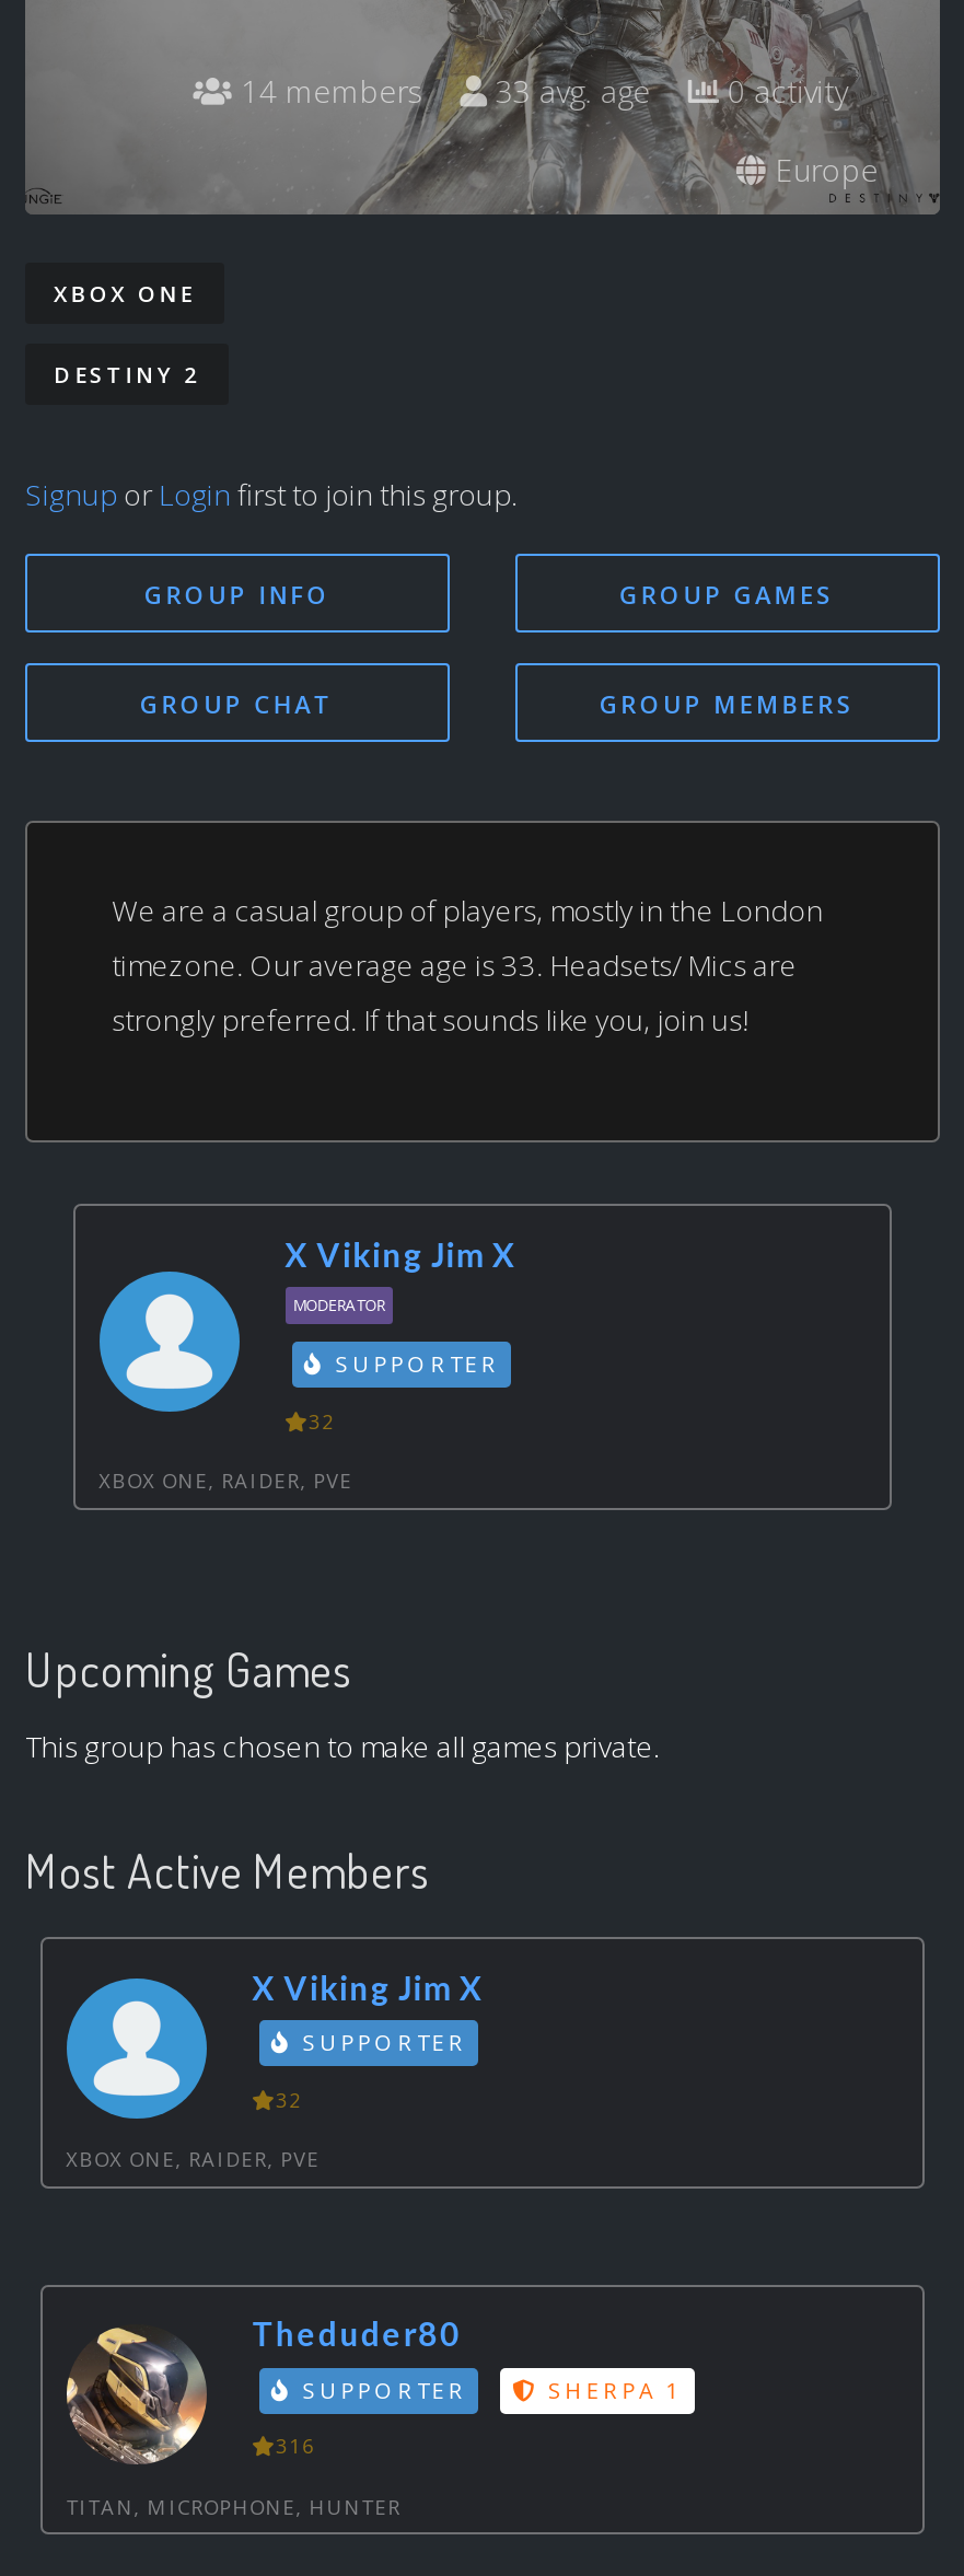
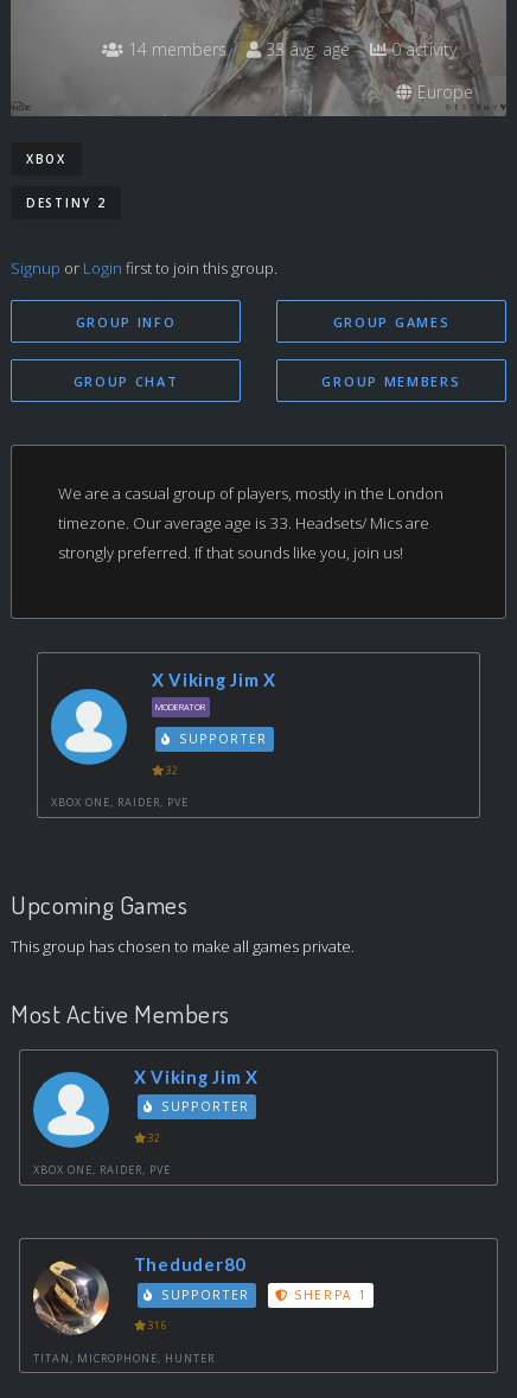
- XBOX ONE
+ XBOX
